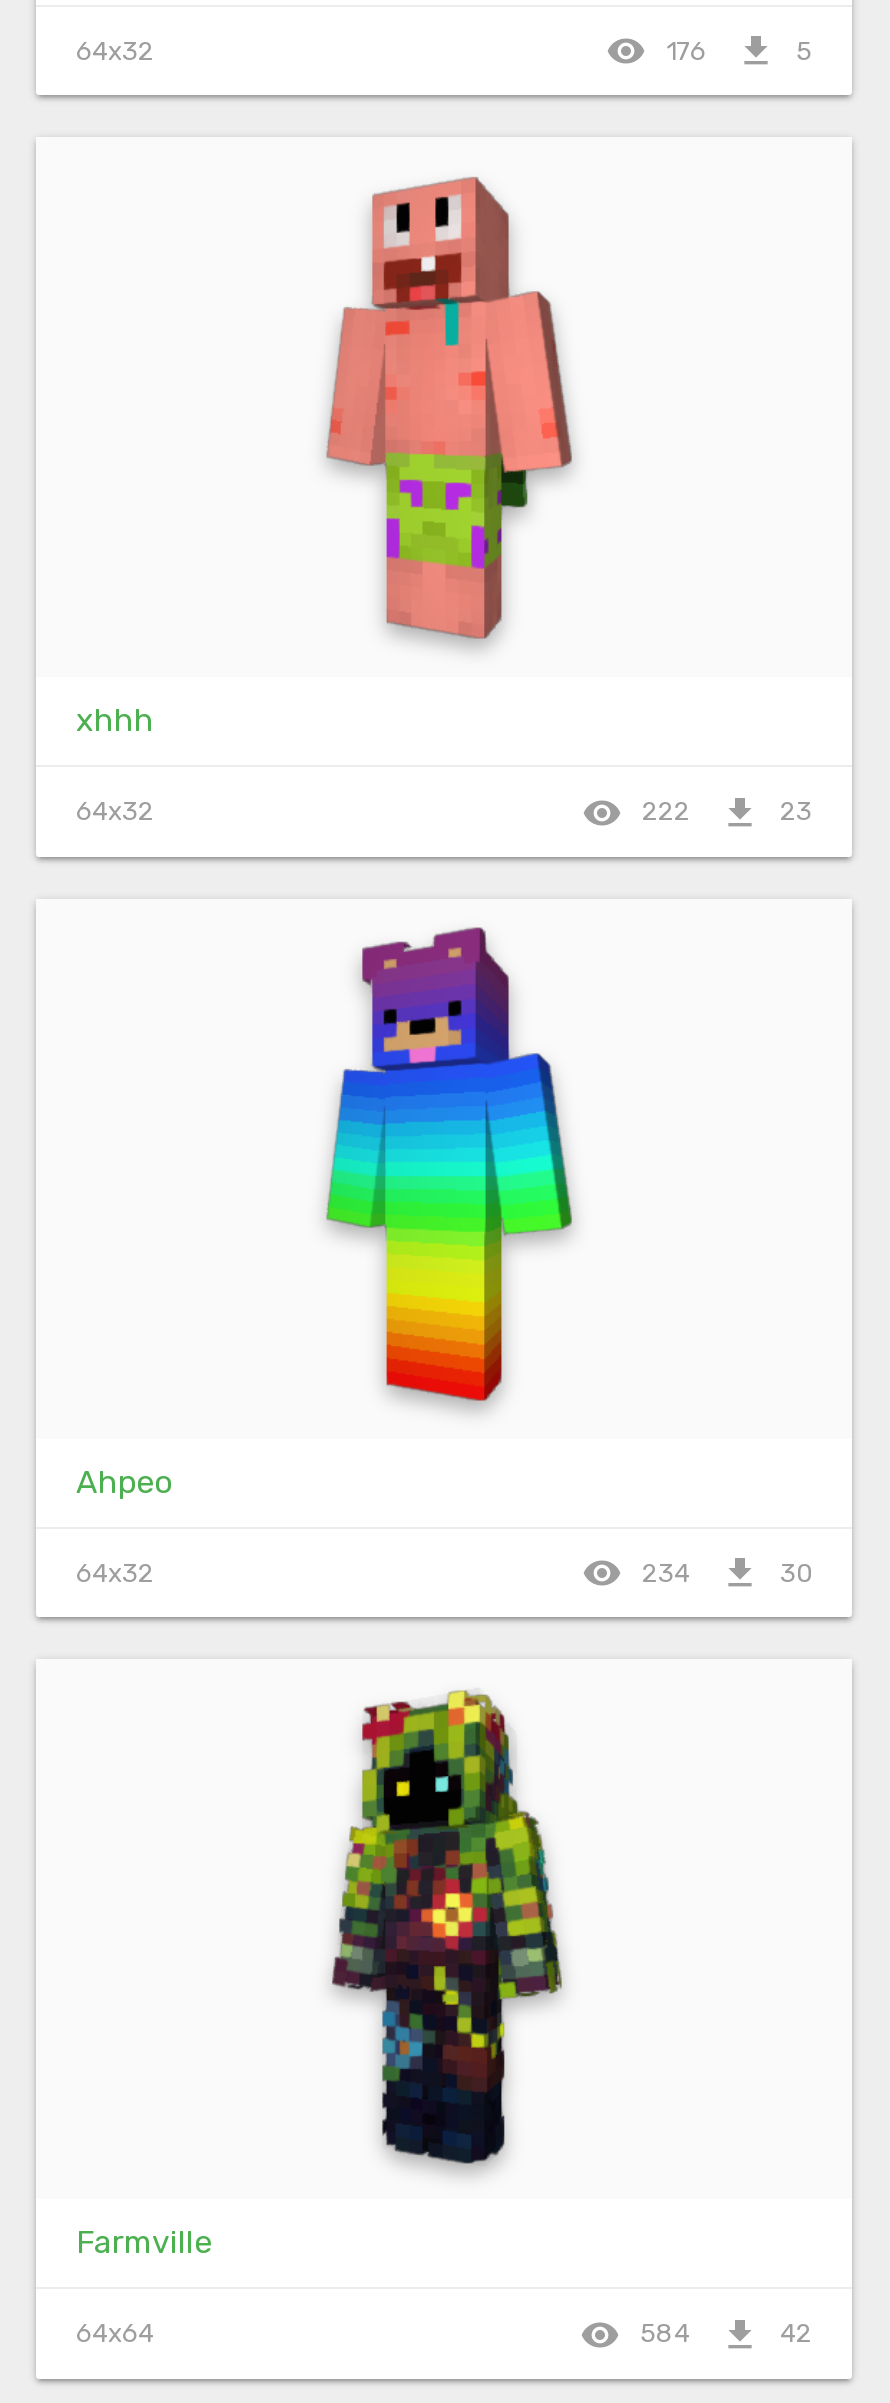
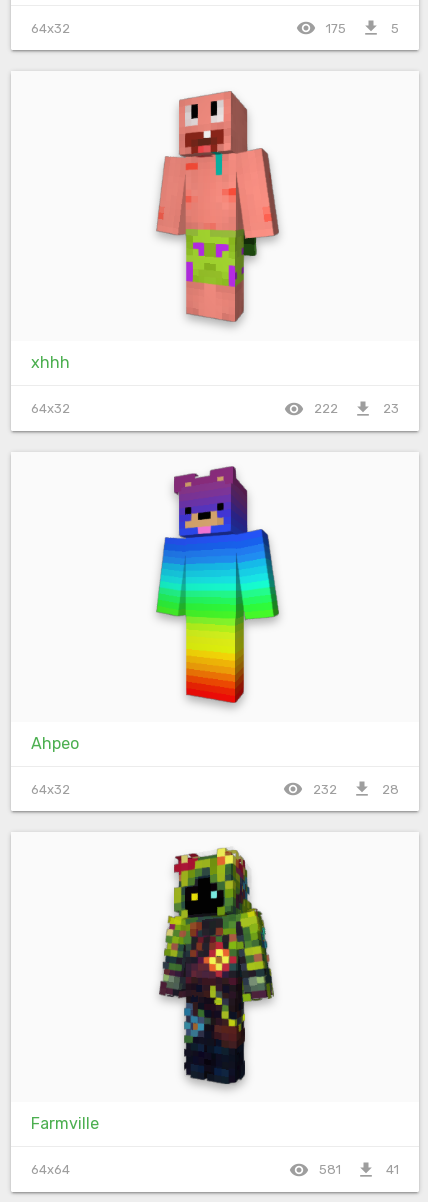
- 176
+ 175

- 234
+ 232

- 30
+ 28

- 584
+ 581

- 42
+ 41
